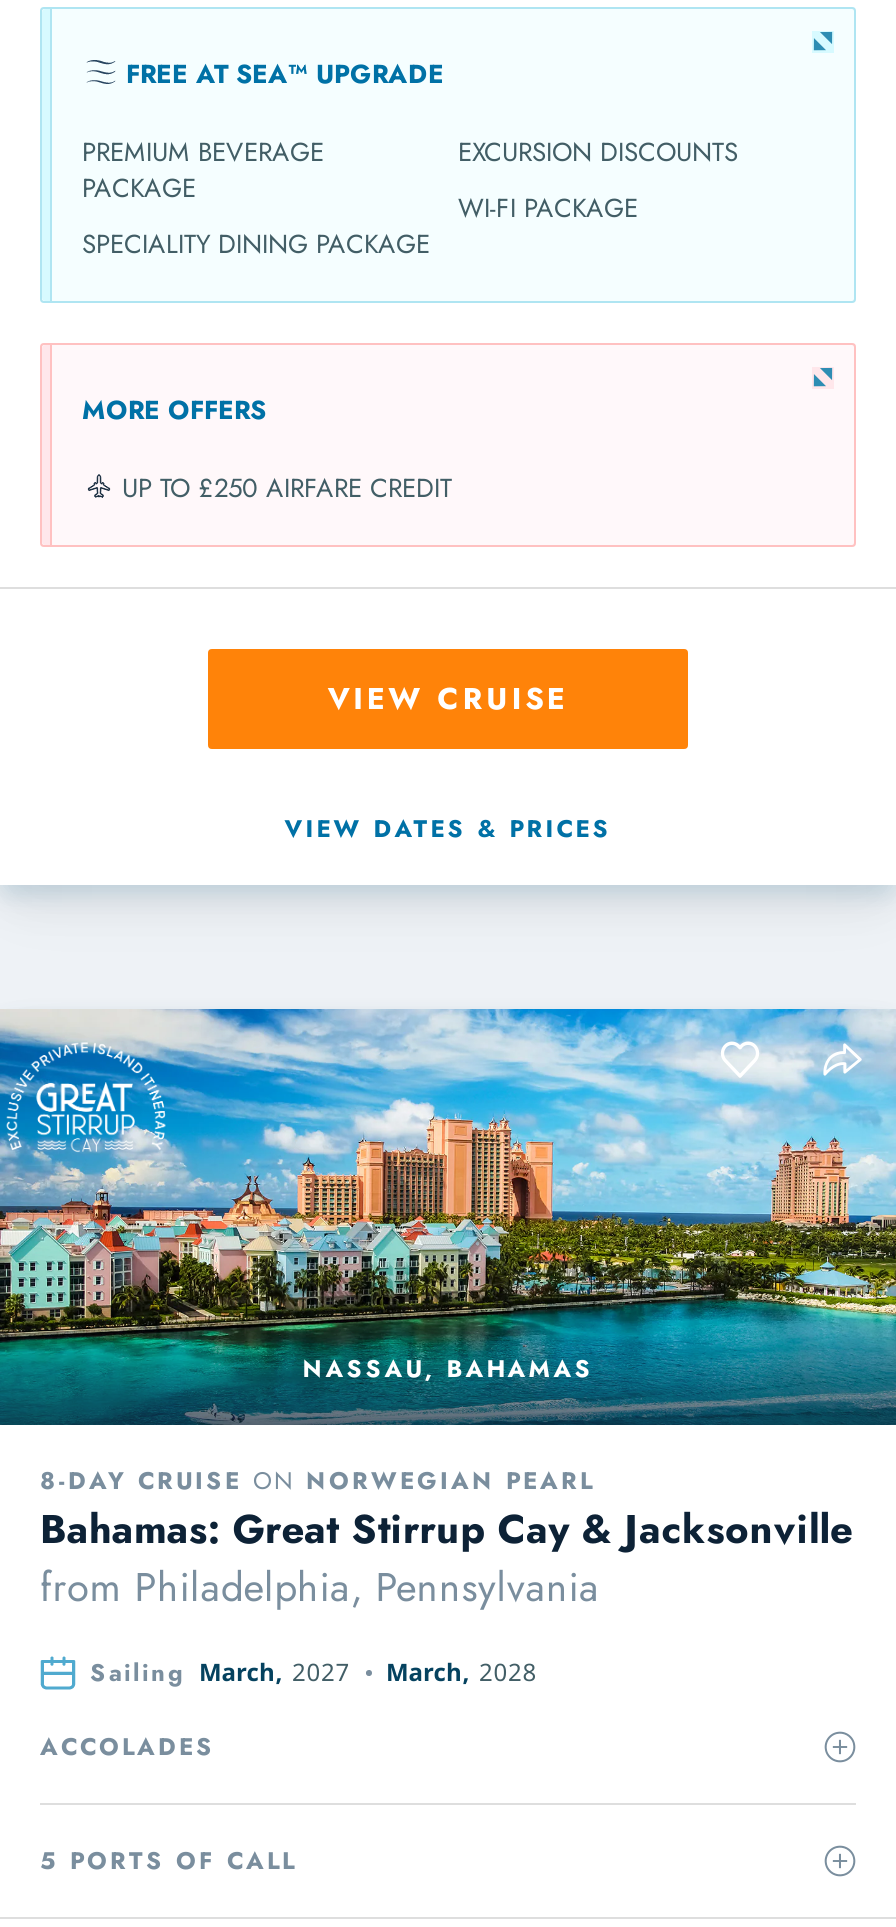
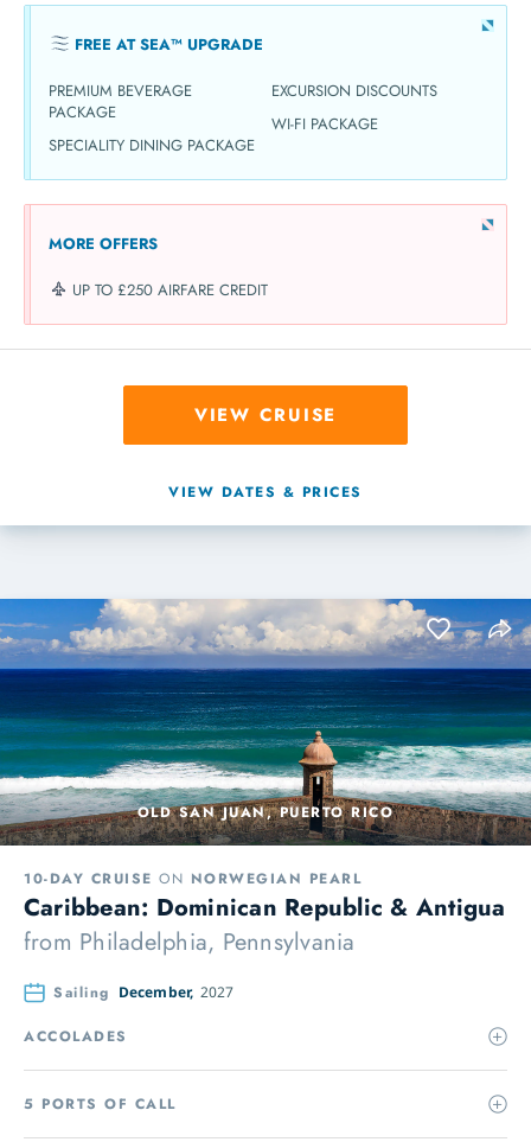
- [image]
- NASSAU, BAHAMAS
+ [image]
+ OLD SAN JUAN, PUERTO RICO

- 8-DAY CRUISE ON NORWEGIAN PEARL
- Bahamas: Great Stirrup Cay & Jacksonville
+ 10-DAY CRUISE ON NORWEGIAN PEARL
+ Caribbean: Dominican Republic & Antigua

- Sailing March, 2027
- March, 2028
+ Sailing December, 2027
